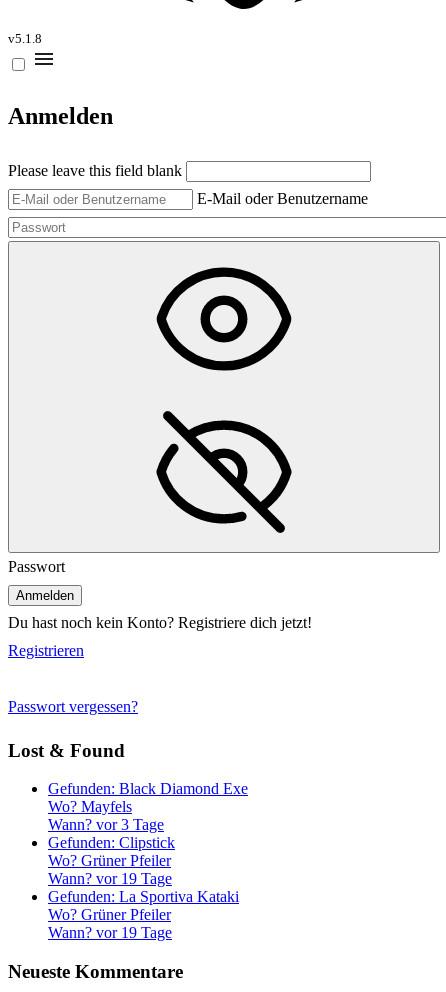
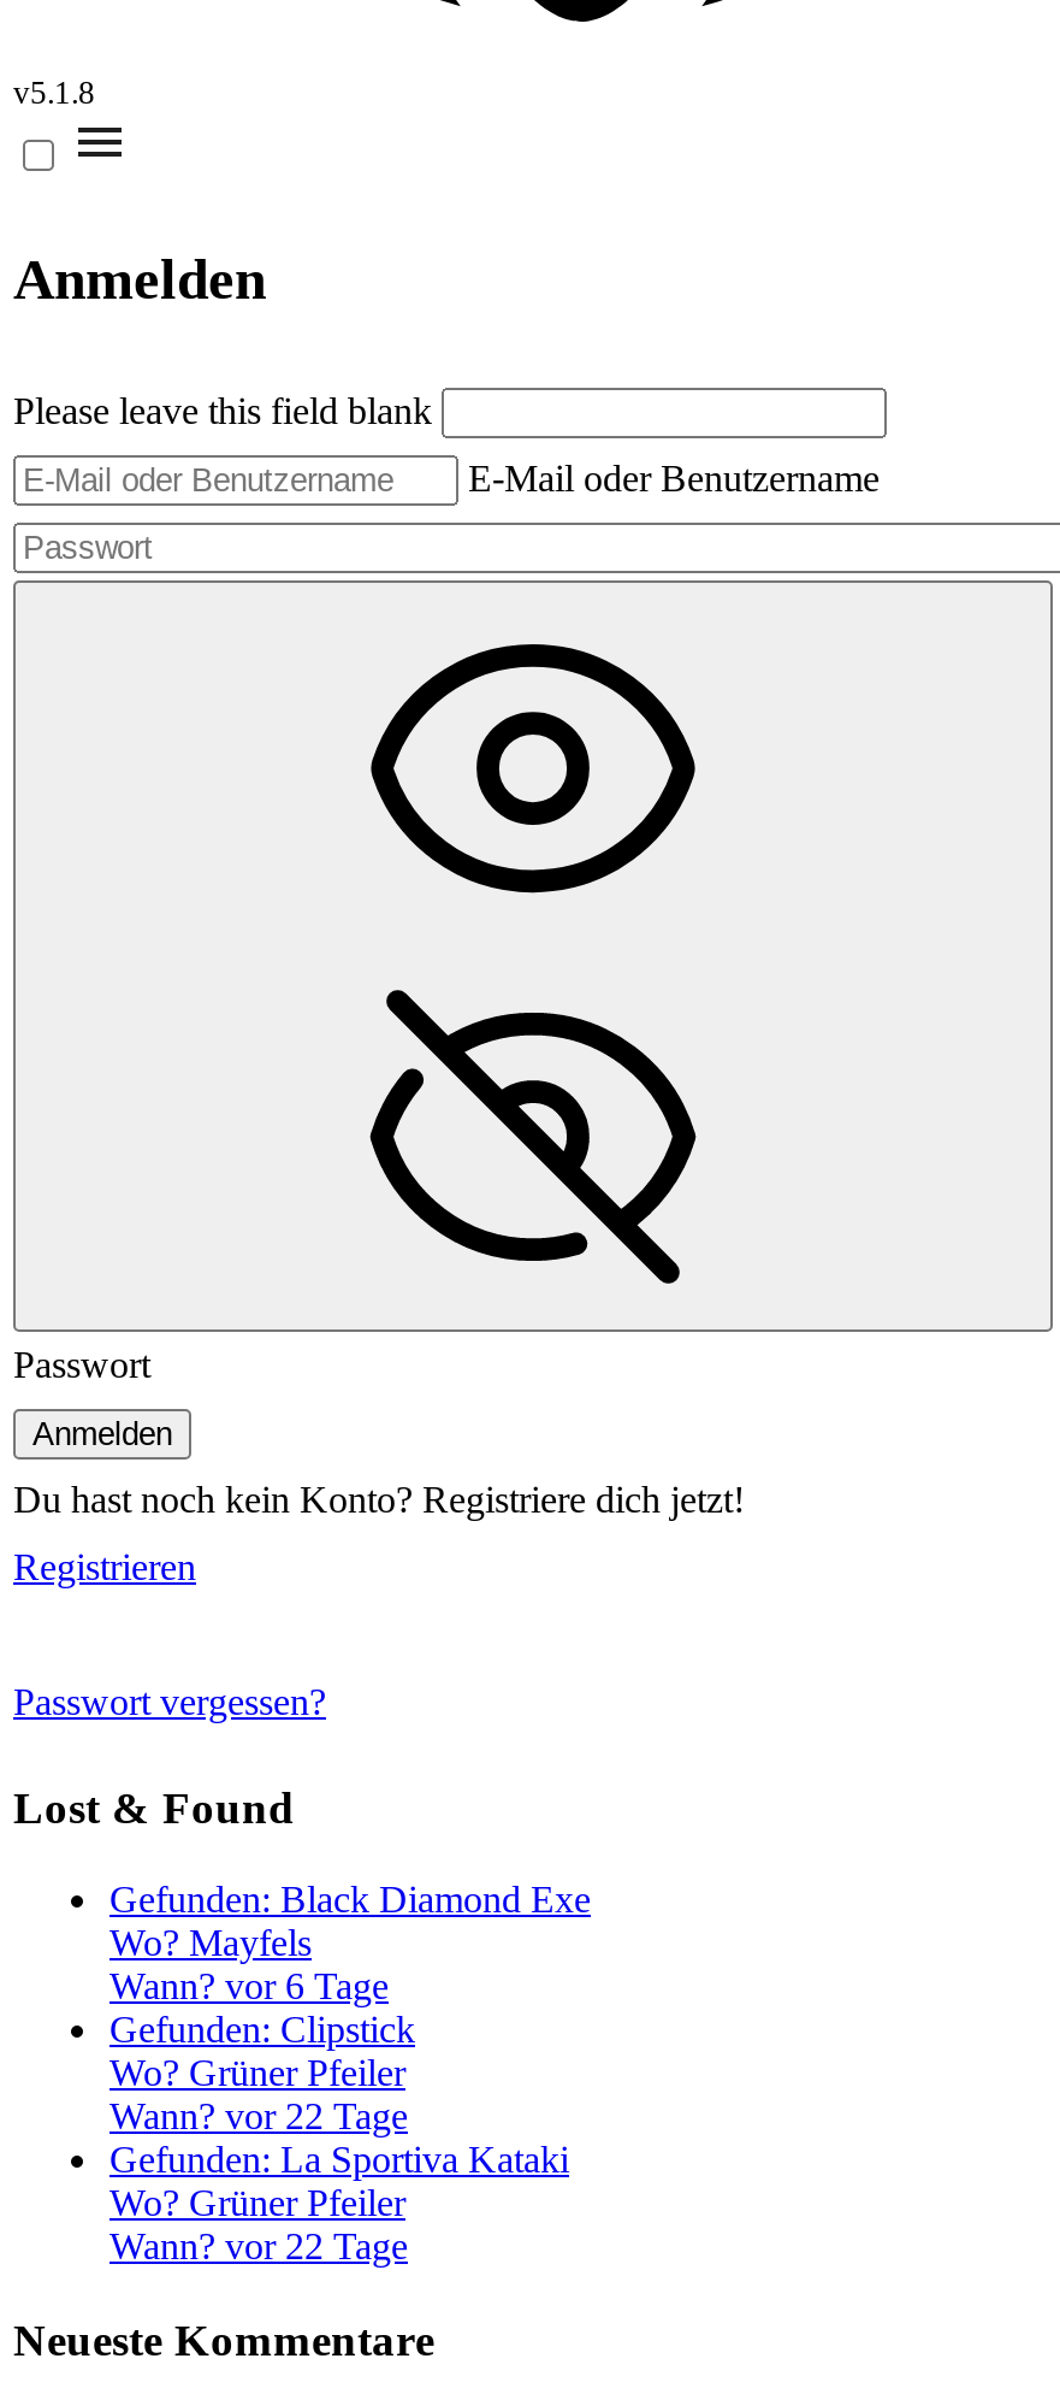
- Wann? vor 3 Tage
+ Wann? vor 6 Tage

- Wann? vor 19 Tage
+ Wann? vor 22 Tage

- Wann? vor 19 Tage
+ Wann? vor 22 Tage
